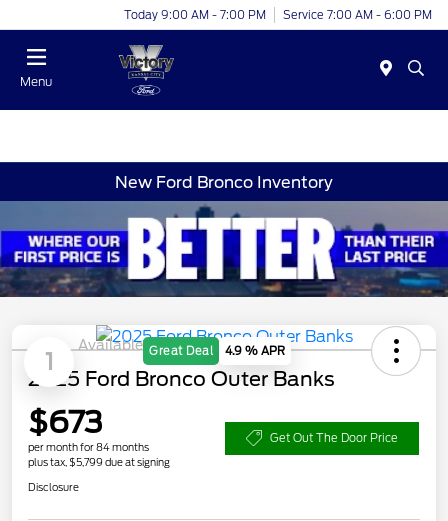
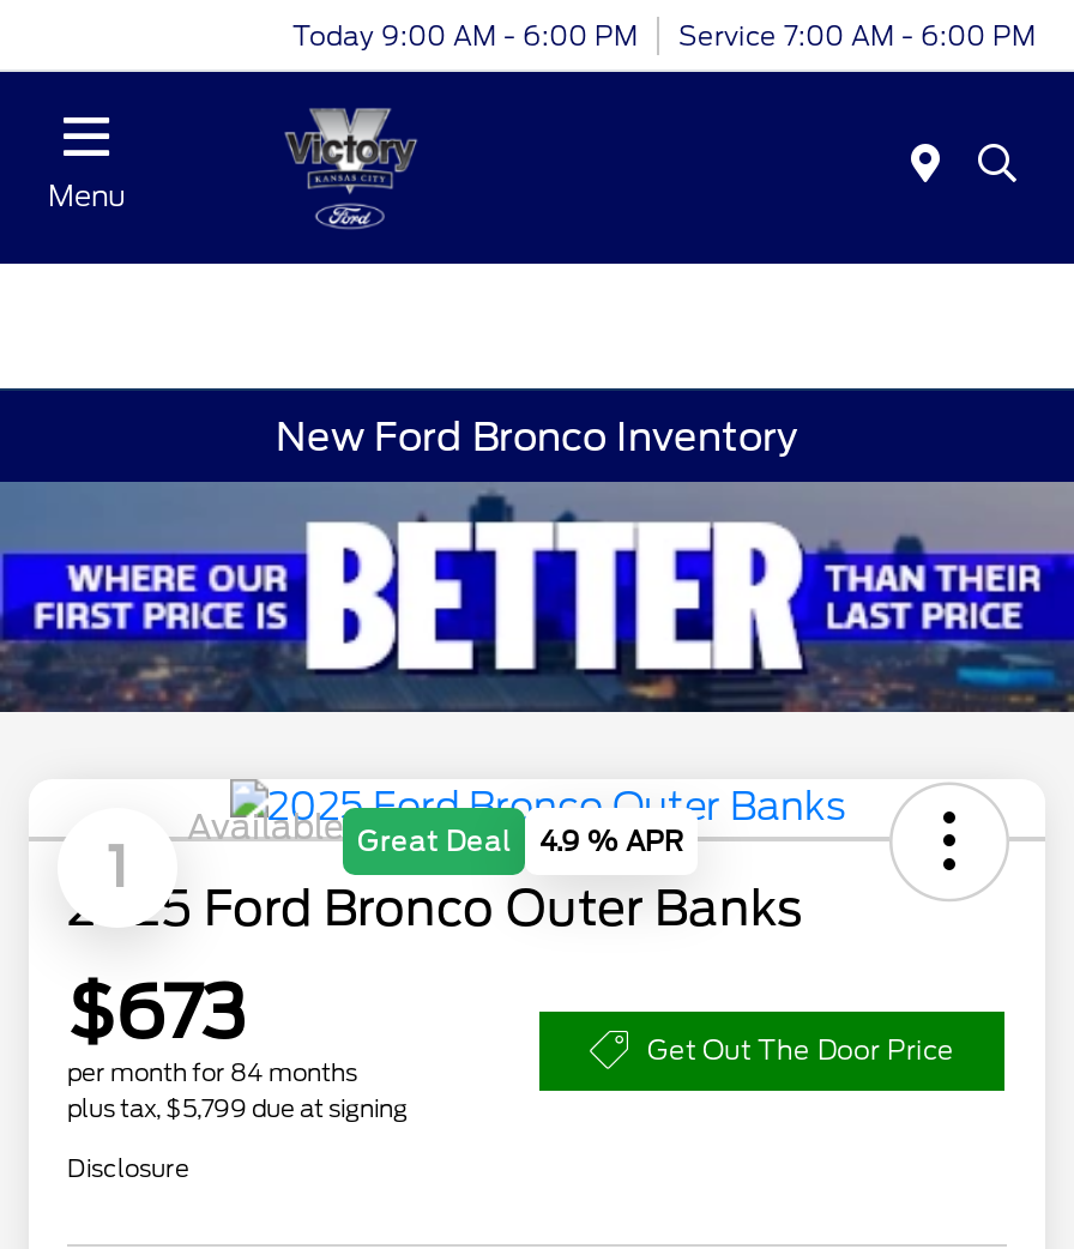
- Today 9:00 AM - 7:00 PM Service 7:00 AM - 6:00 PM
+ Today 9:00 AM - 6:00 PM Service 7:00 AM - 6:00 PM
